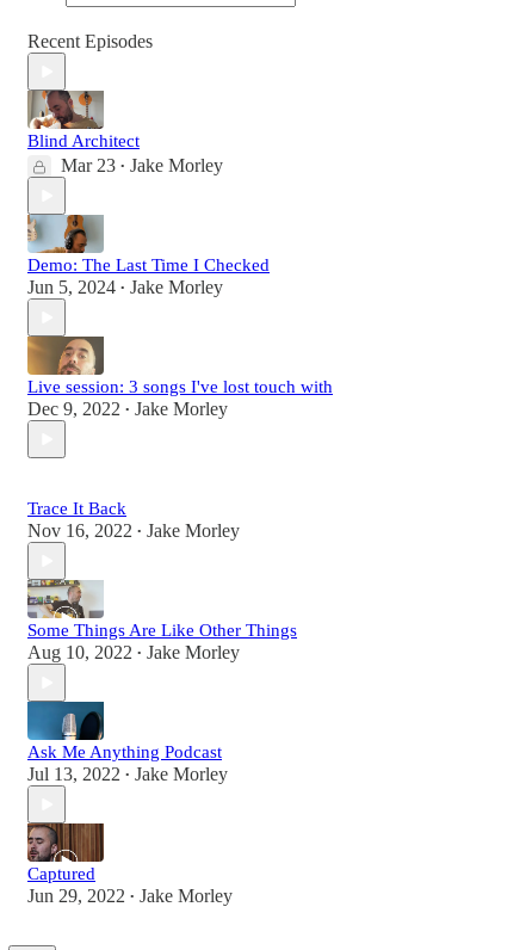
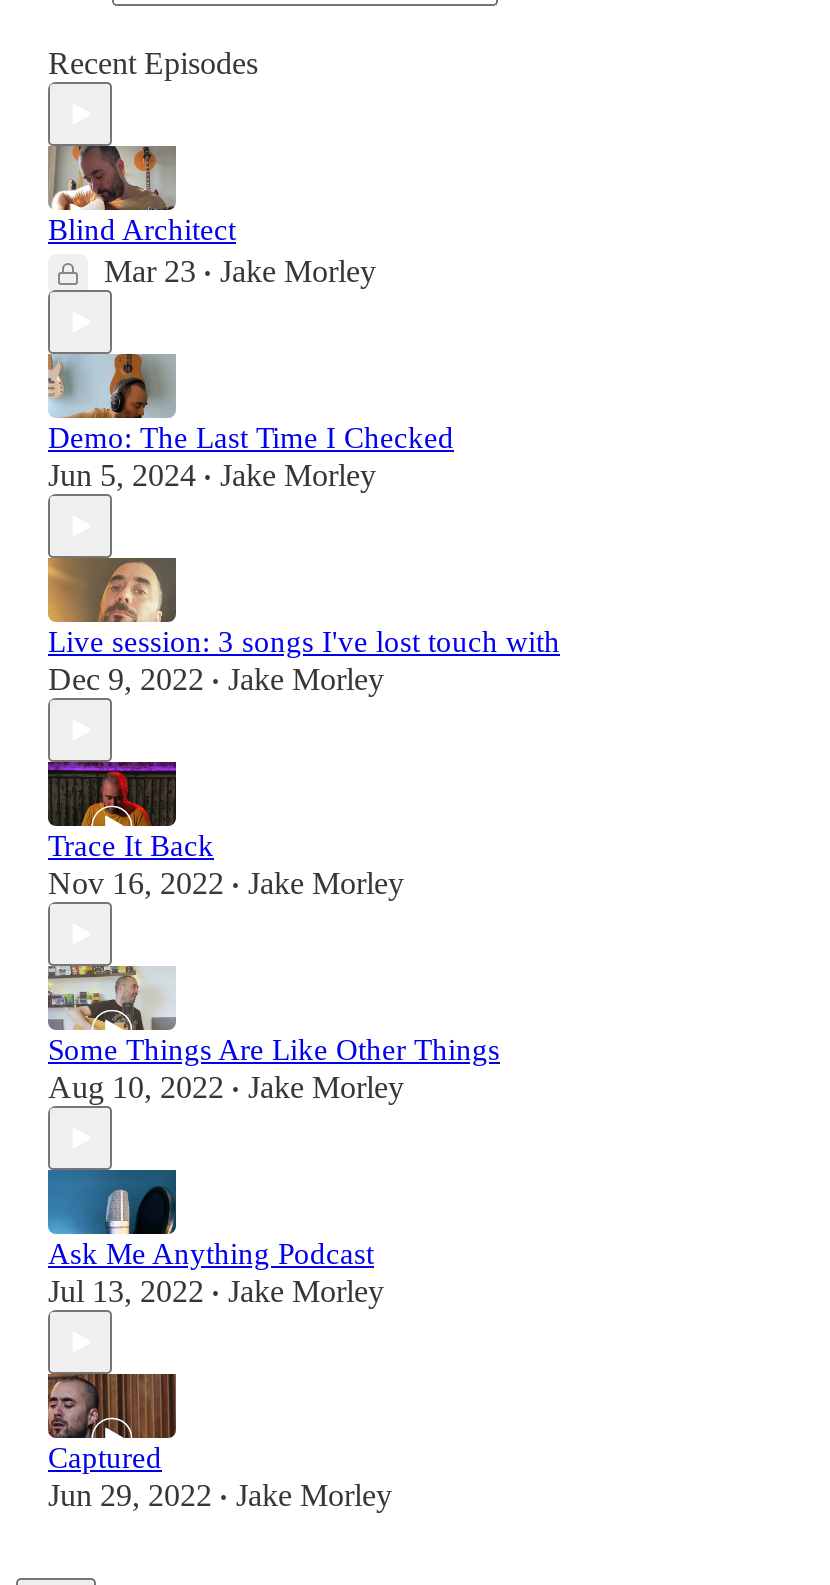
+ [image]
